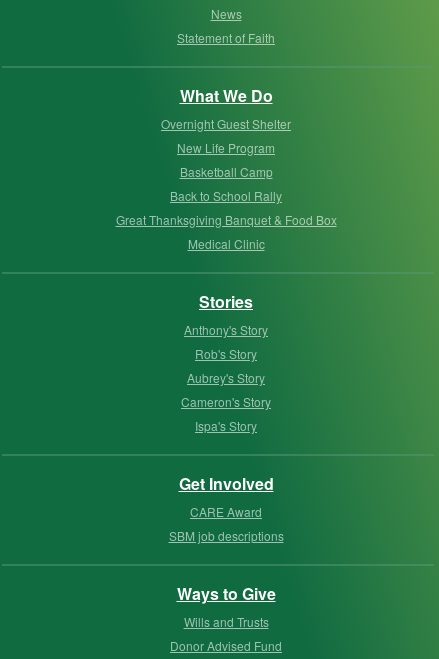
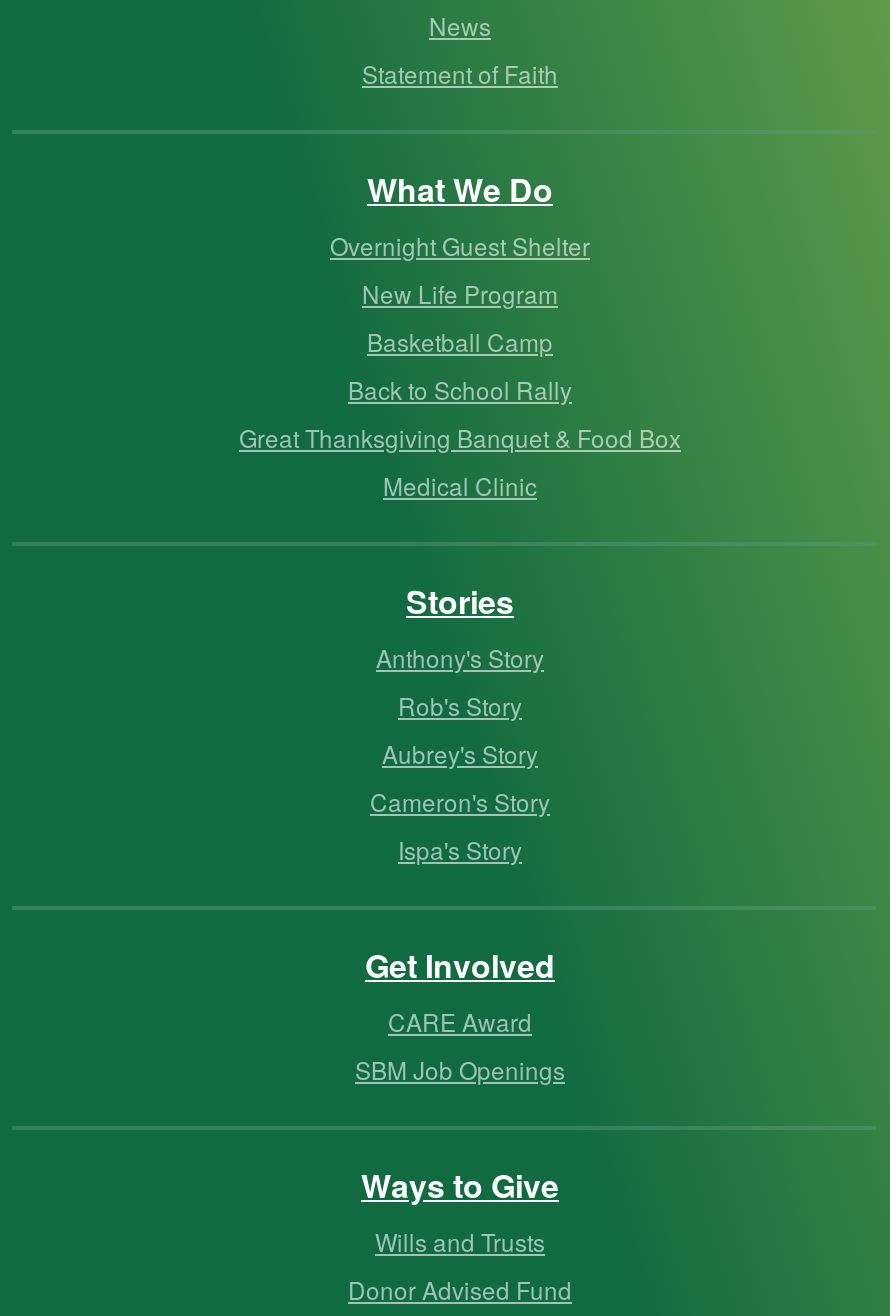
- SBM job descriptions
+ SBM Job Openings
